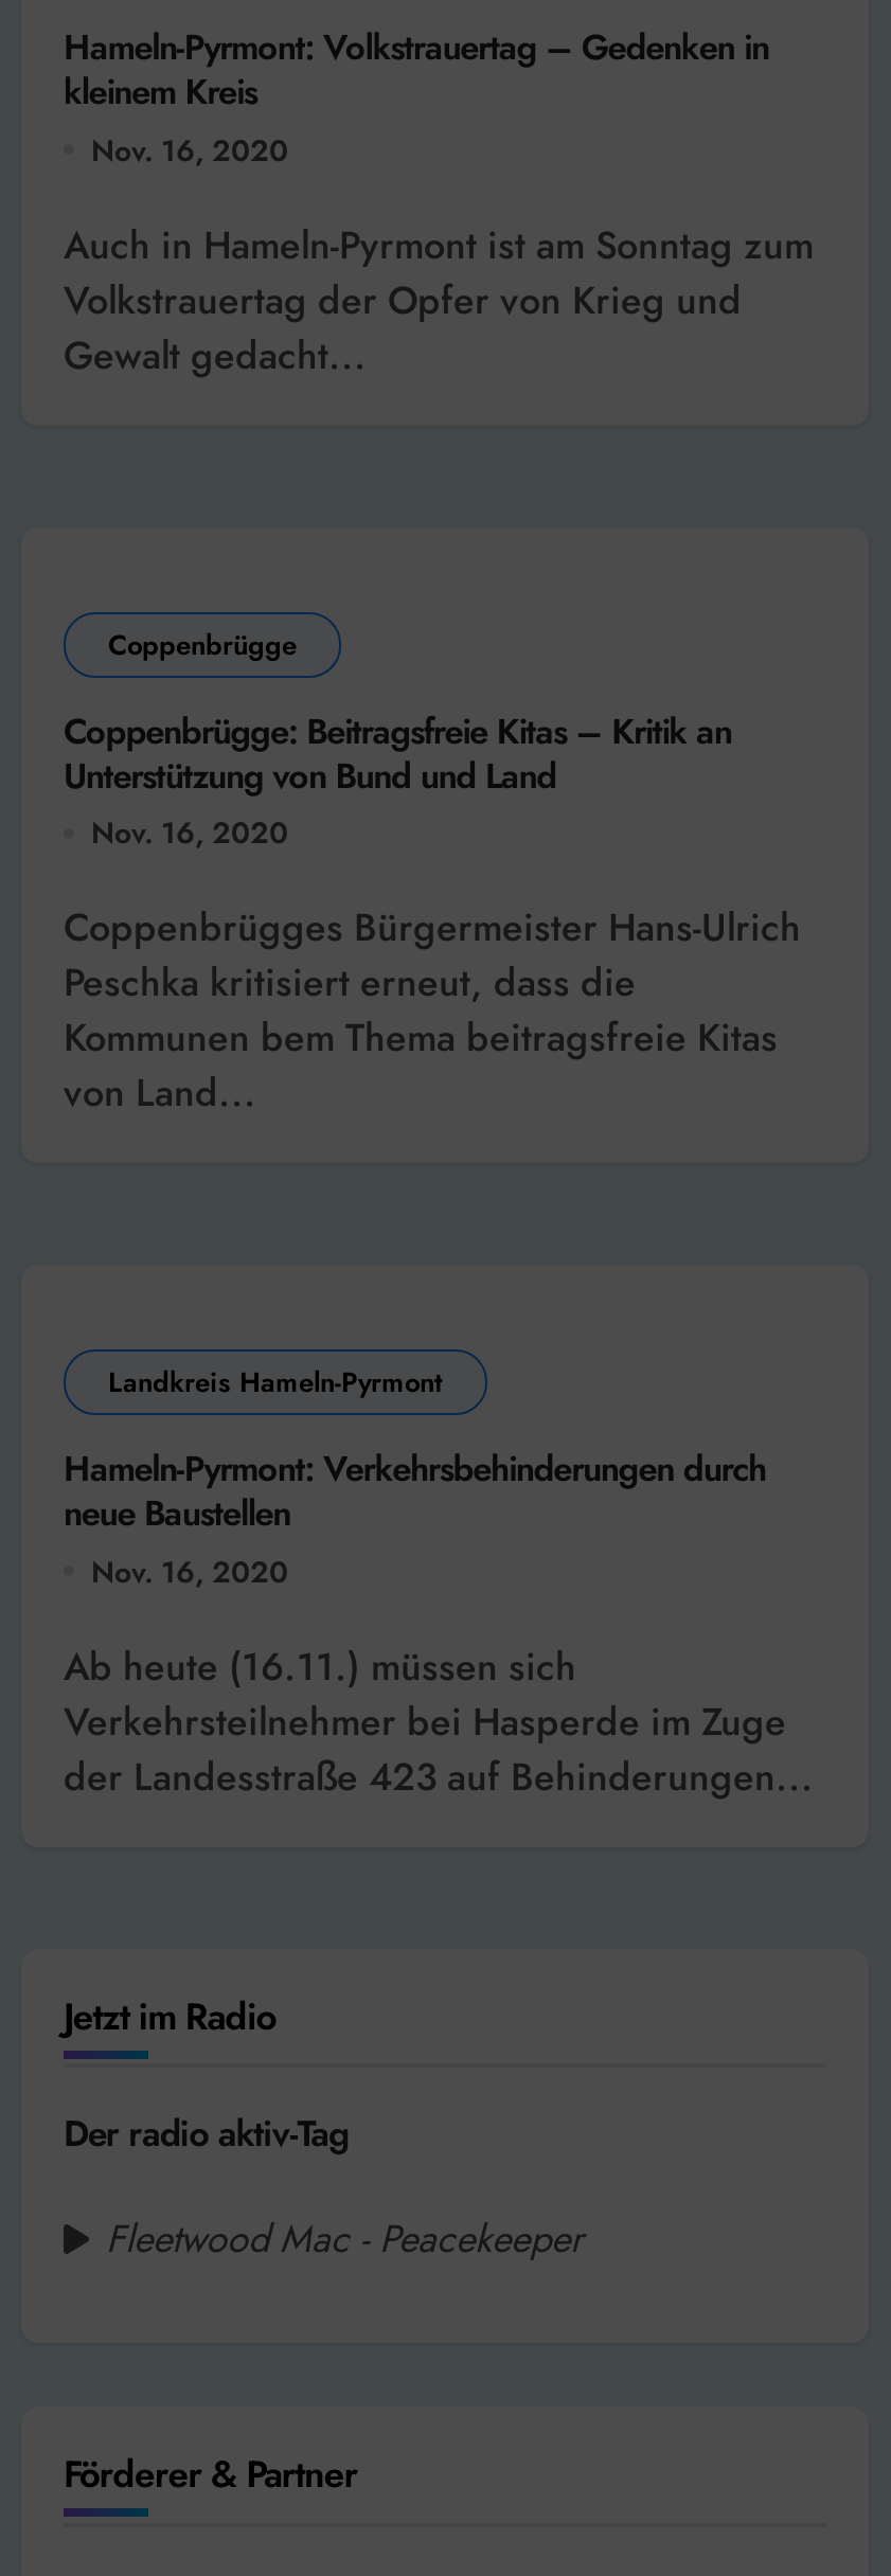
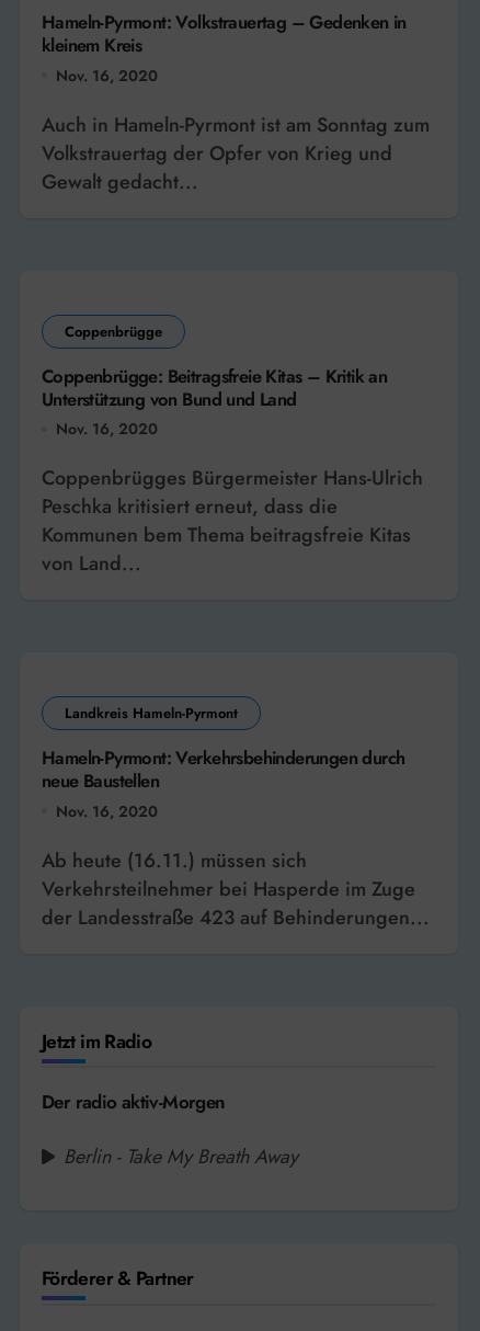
- Der radio aktiv-Tag
+ Der radio aktiv-Morgen

- Fleetwood Mac - Peacekeeper
+ Berlin - Take My Breath Away
